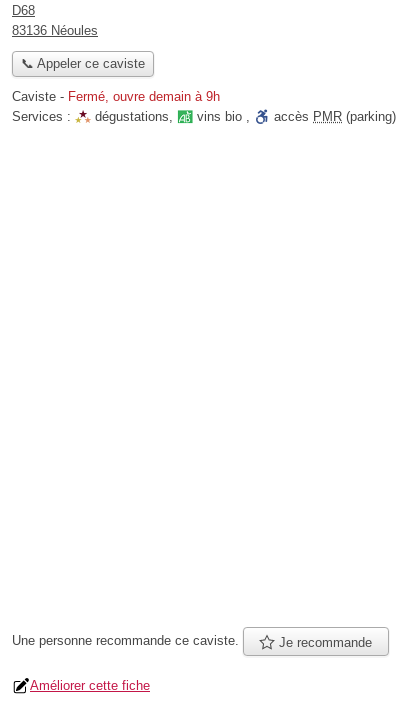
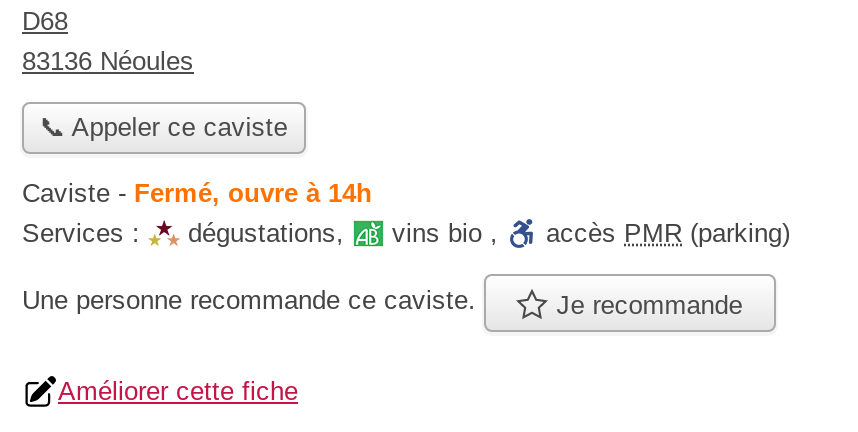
- Caviste - Fermé, ouvre demain à 9h
+ Caviste - Fermé, ouvre à 14h
